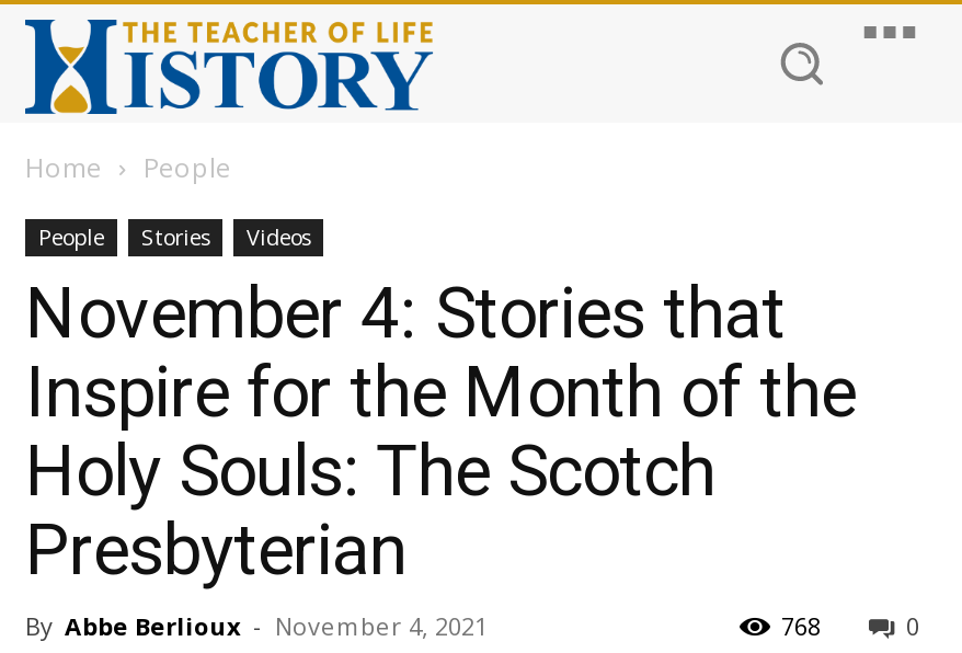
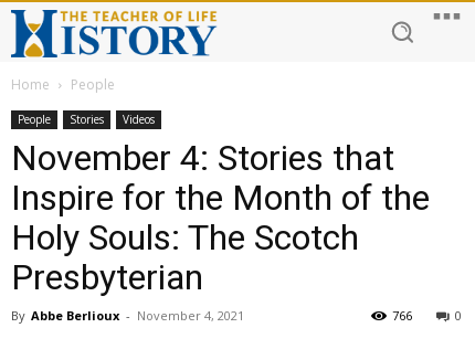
- 768
+ 766
